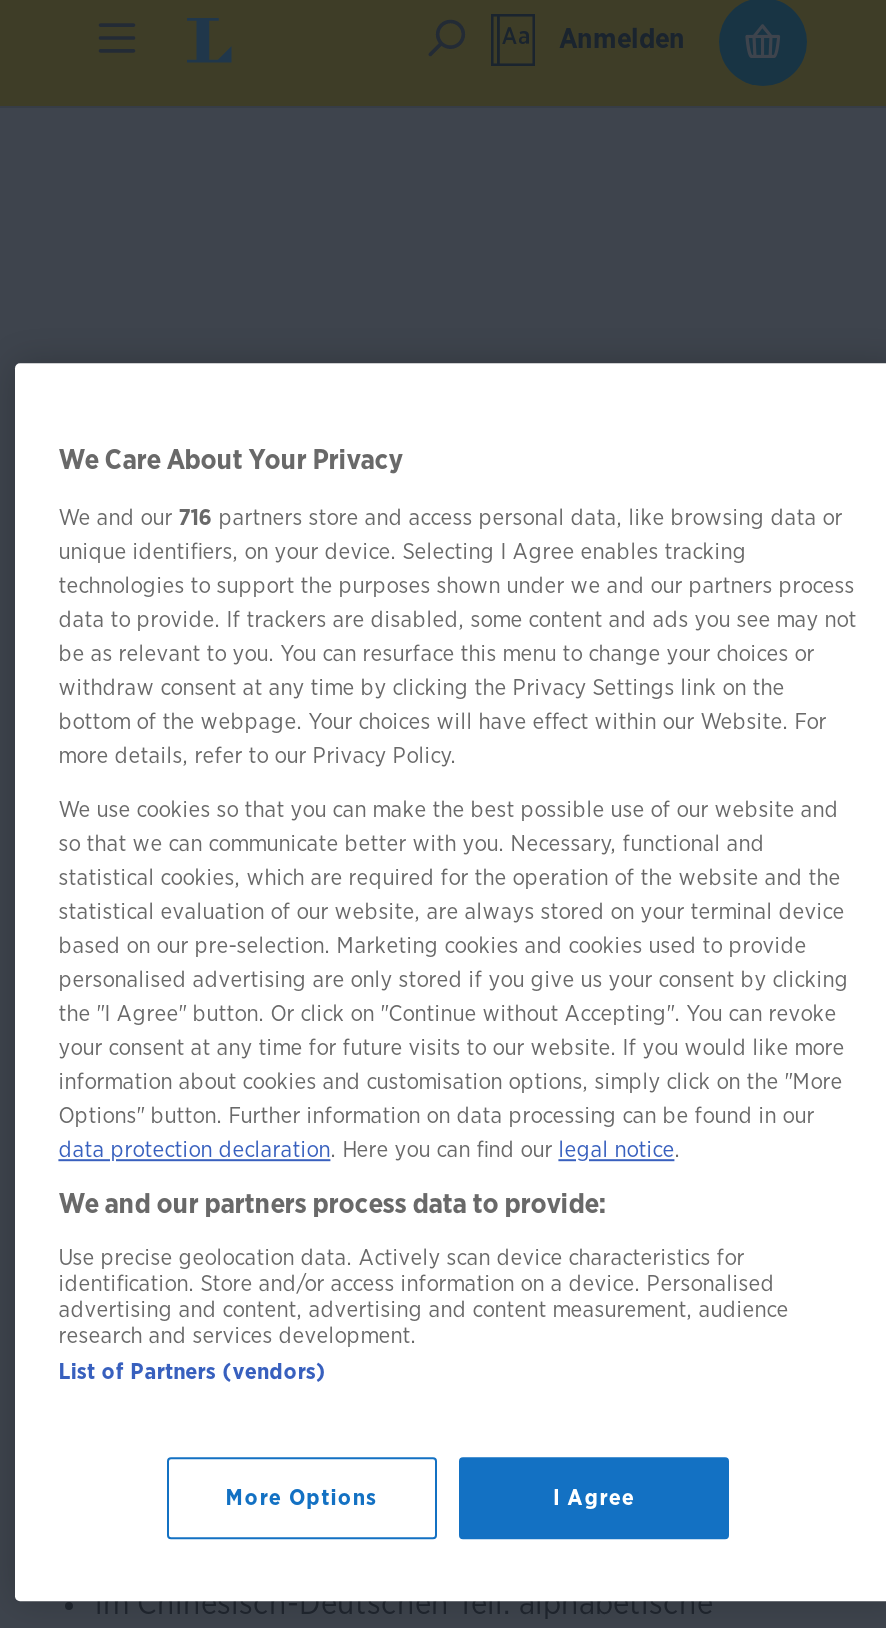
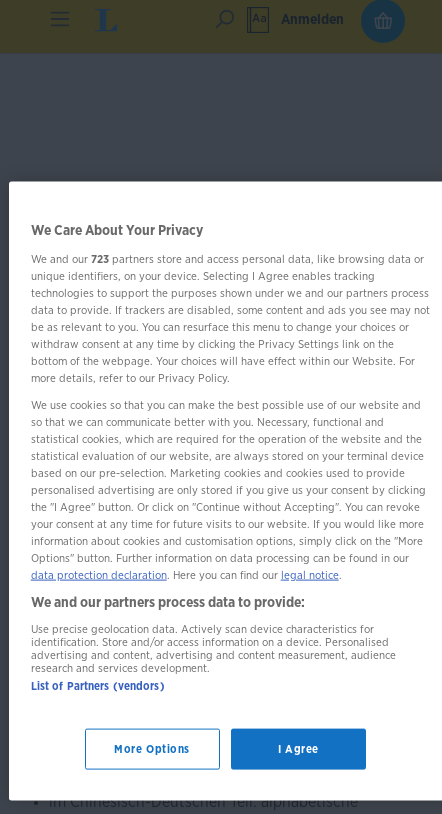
- We and our 716 partners store and access personal data, like browsing data or
+ We and our 723 partners store and access personal data, like browsing data or
